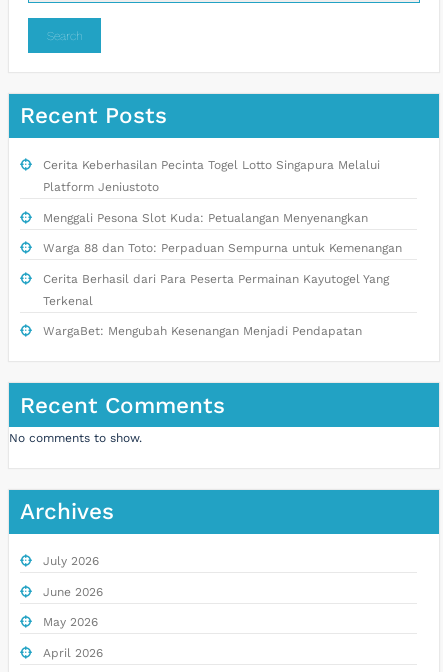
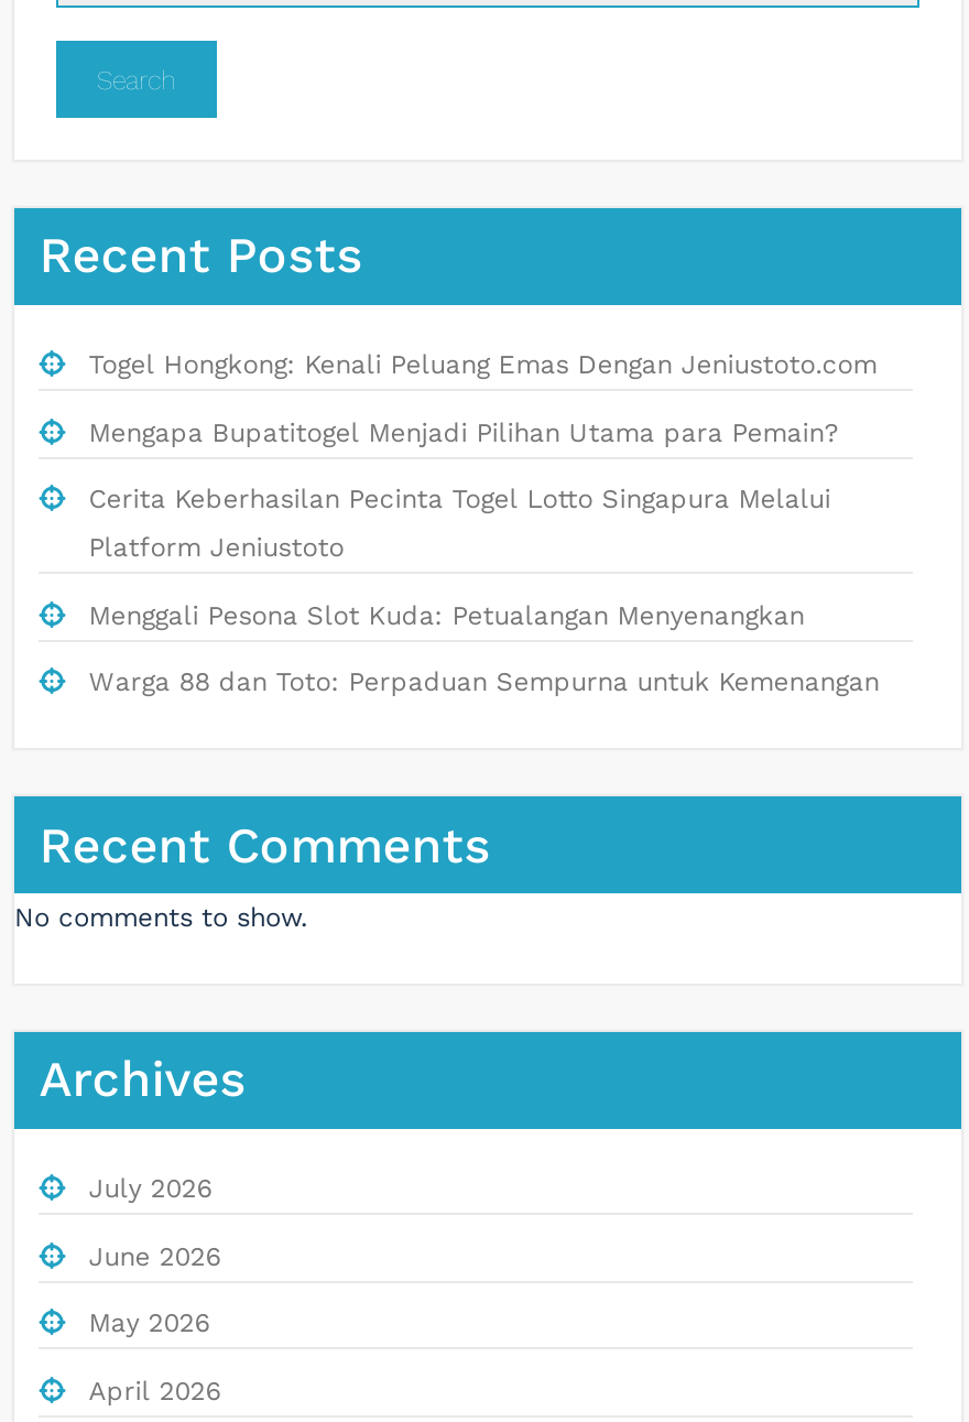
+ Togel Hongkong: Kenali Peluang Emas Dengan Jeniustoto.com
+ Mengapa Bupatitogel Menjadi Pilihan Utama para Pemain?

moved down: Cerita Keberhasilan Pecinta Togel Lotto Singapura Melalui | Platform Jeniustoto | Menggali Pesona Slot Kuda: Petualangan Menyenangkan | Warga 88 dan Toto: Perpaduan Sempurna untuk Kemenangan

- Cerita Berhasil dari Para Peserta Permainan Kayutogel Yang
- Terkenal
- WargaBet: Mengubah Kesenangan Menjadi Pendapatan
